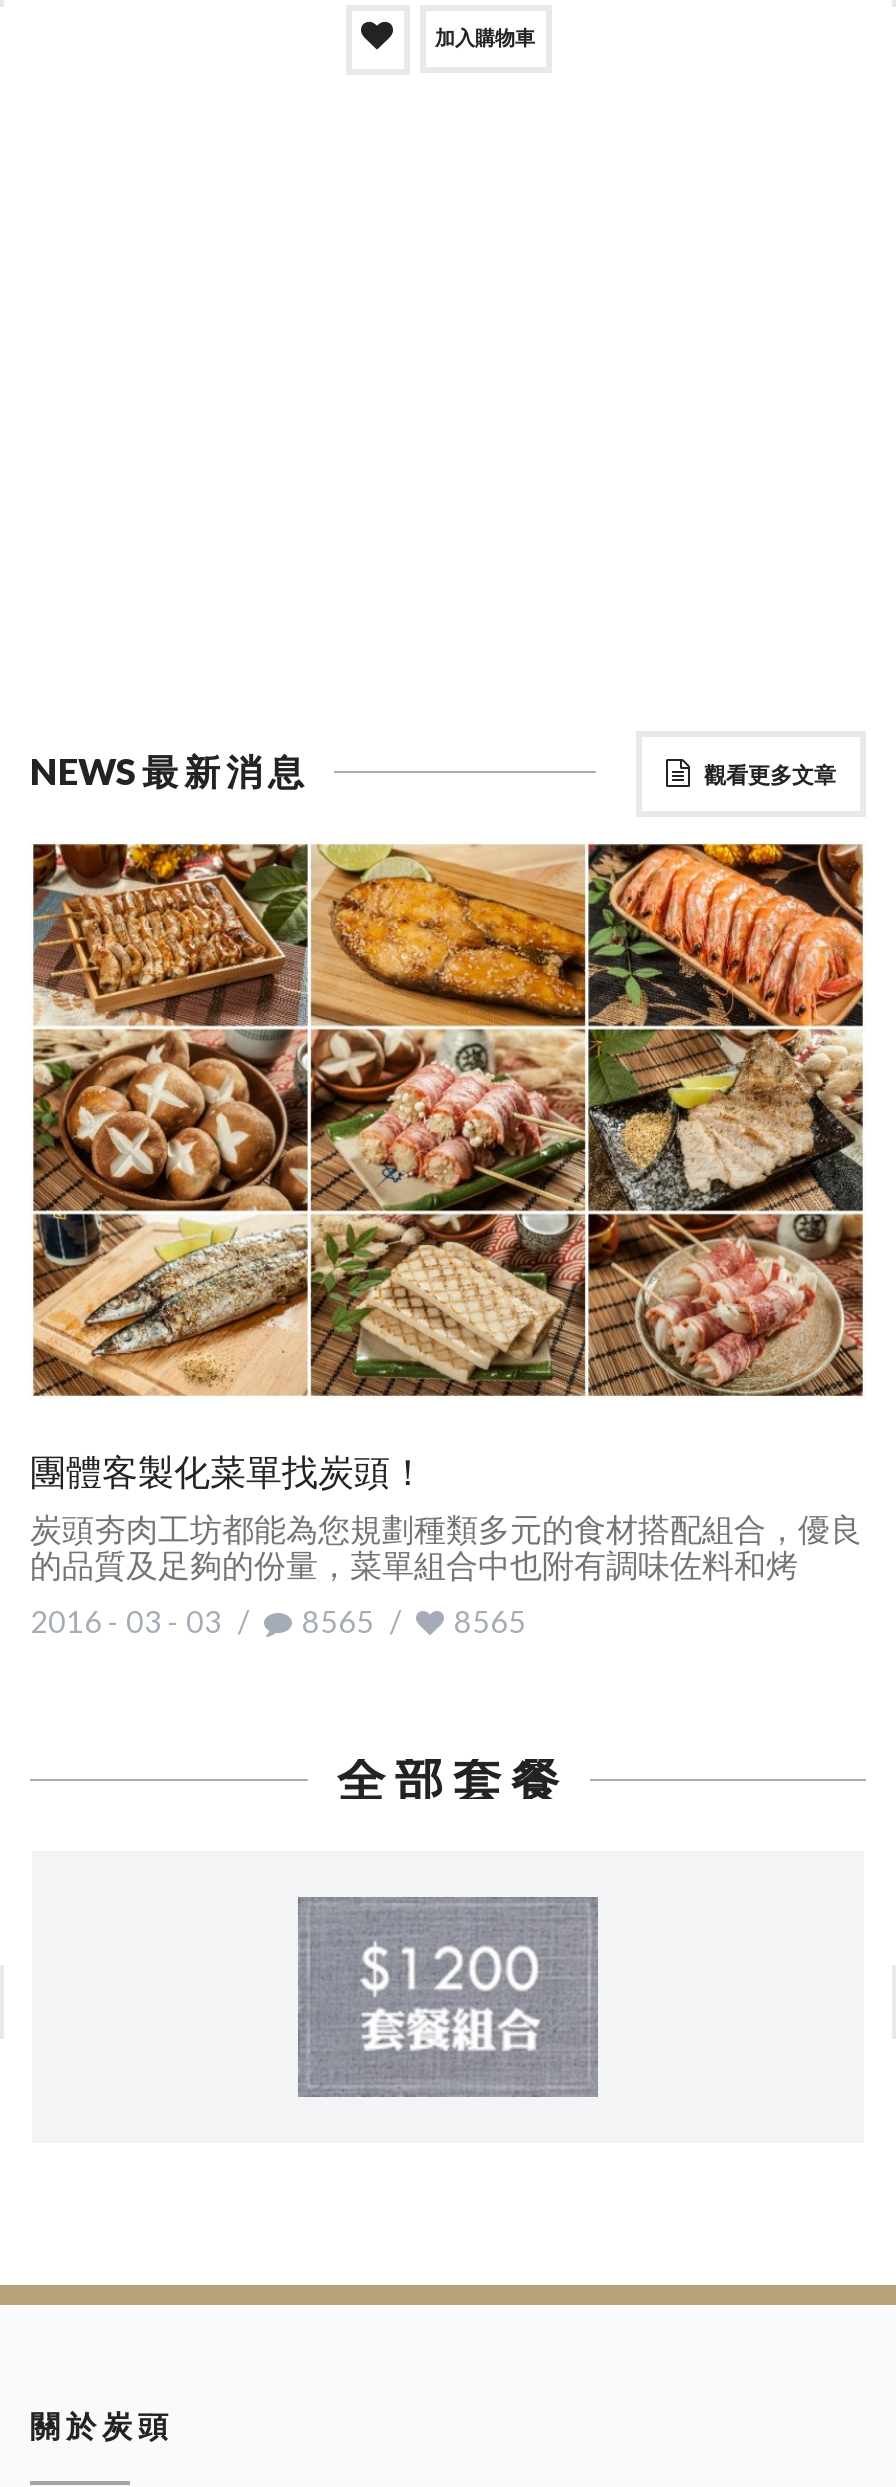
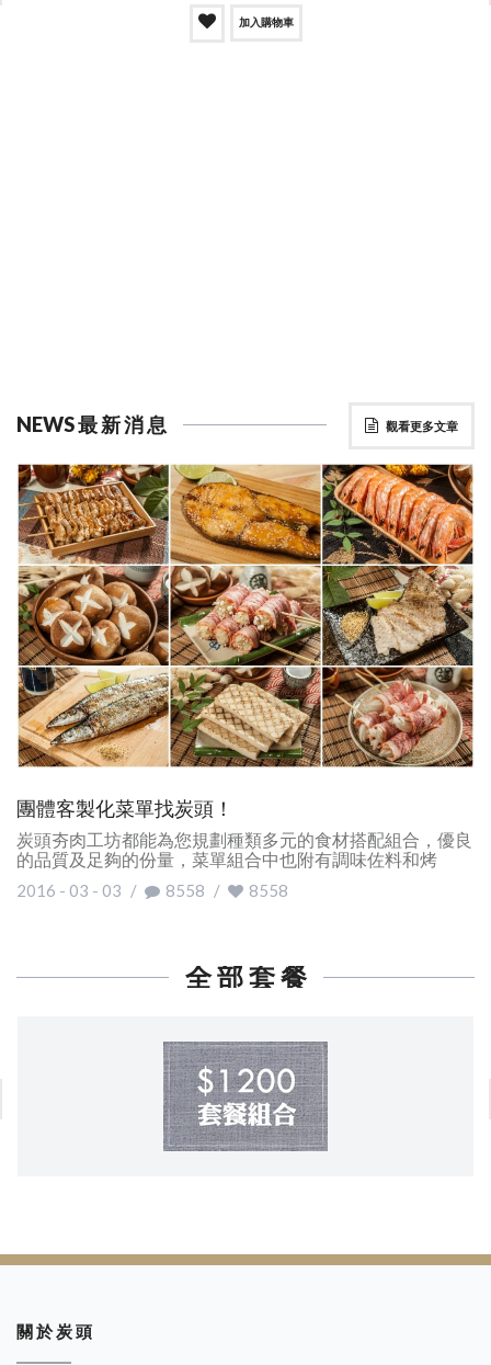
- 8565 /
+ 8558 /

- 8565
+ 8558
